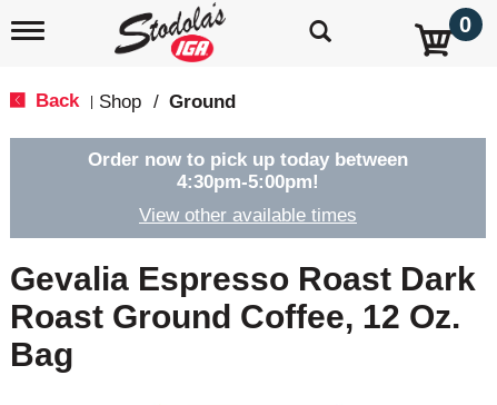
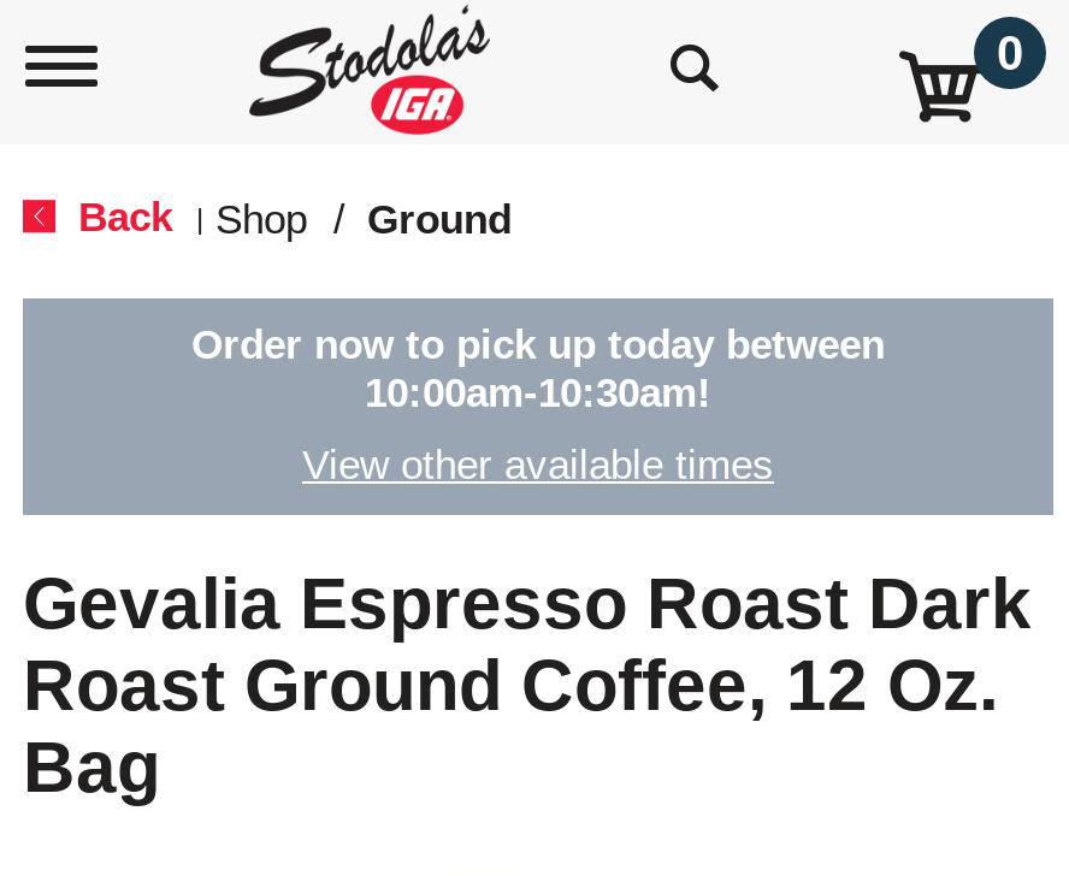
- 4:30pm-5:00pm!
+ 10:00am-10:30am!
